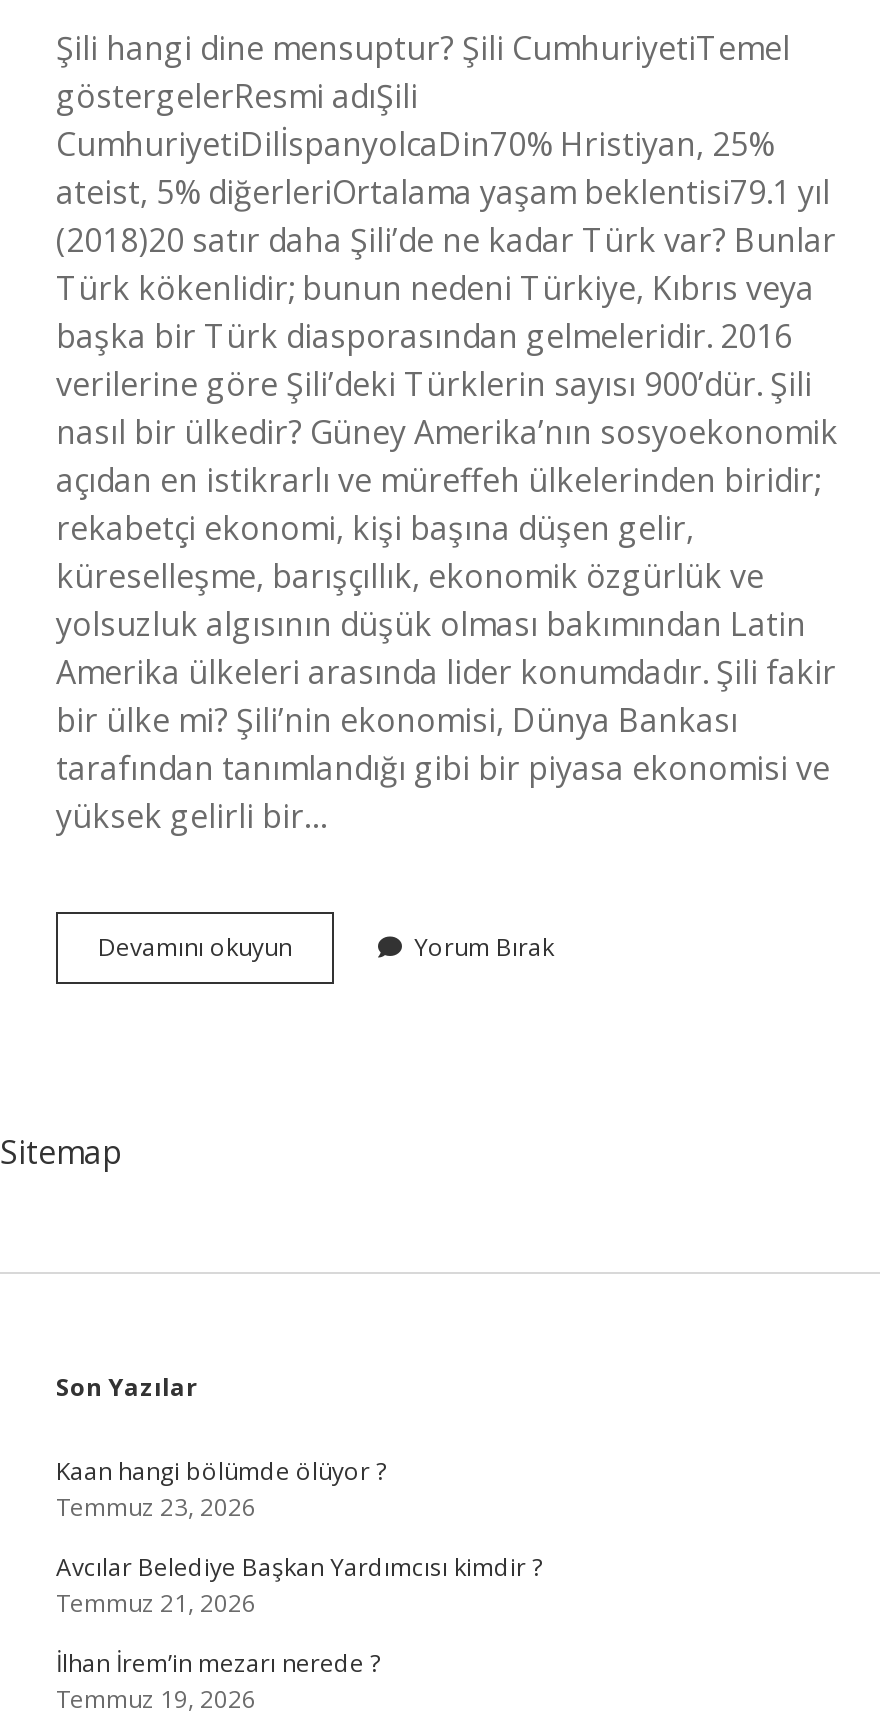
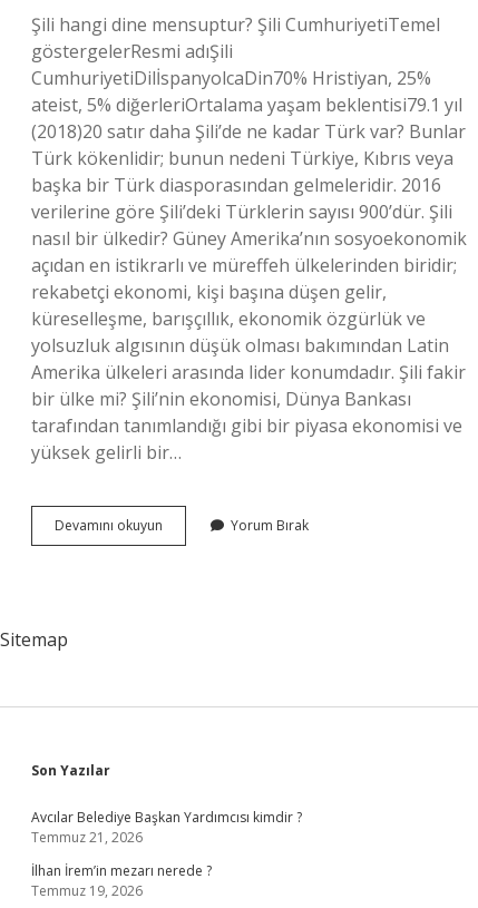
- Kaan hangi bölümde ölüyor ?
- Temmuz 23, 2026
